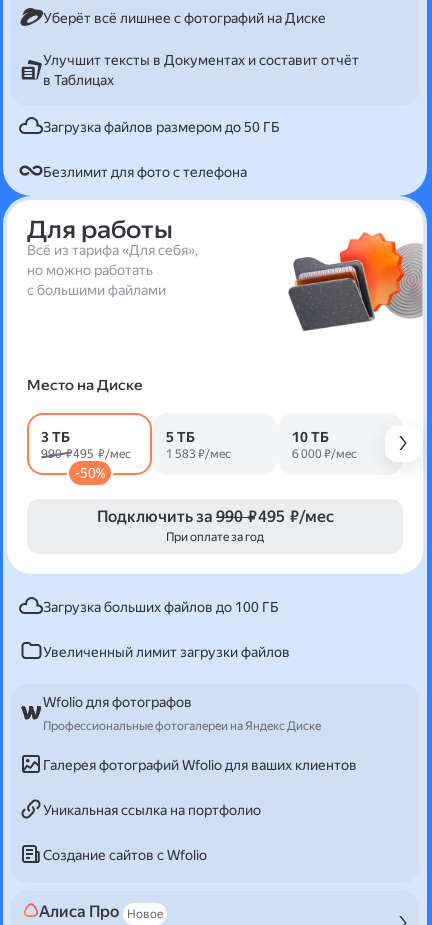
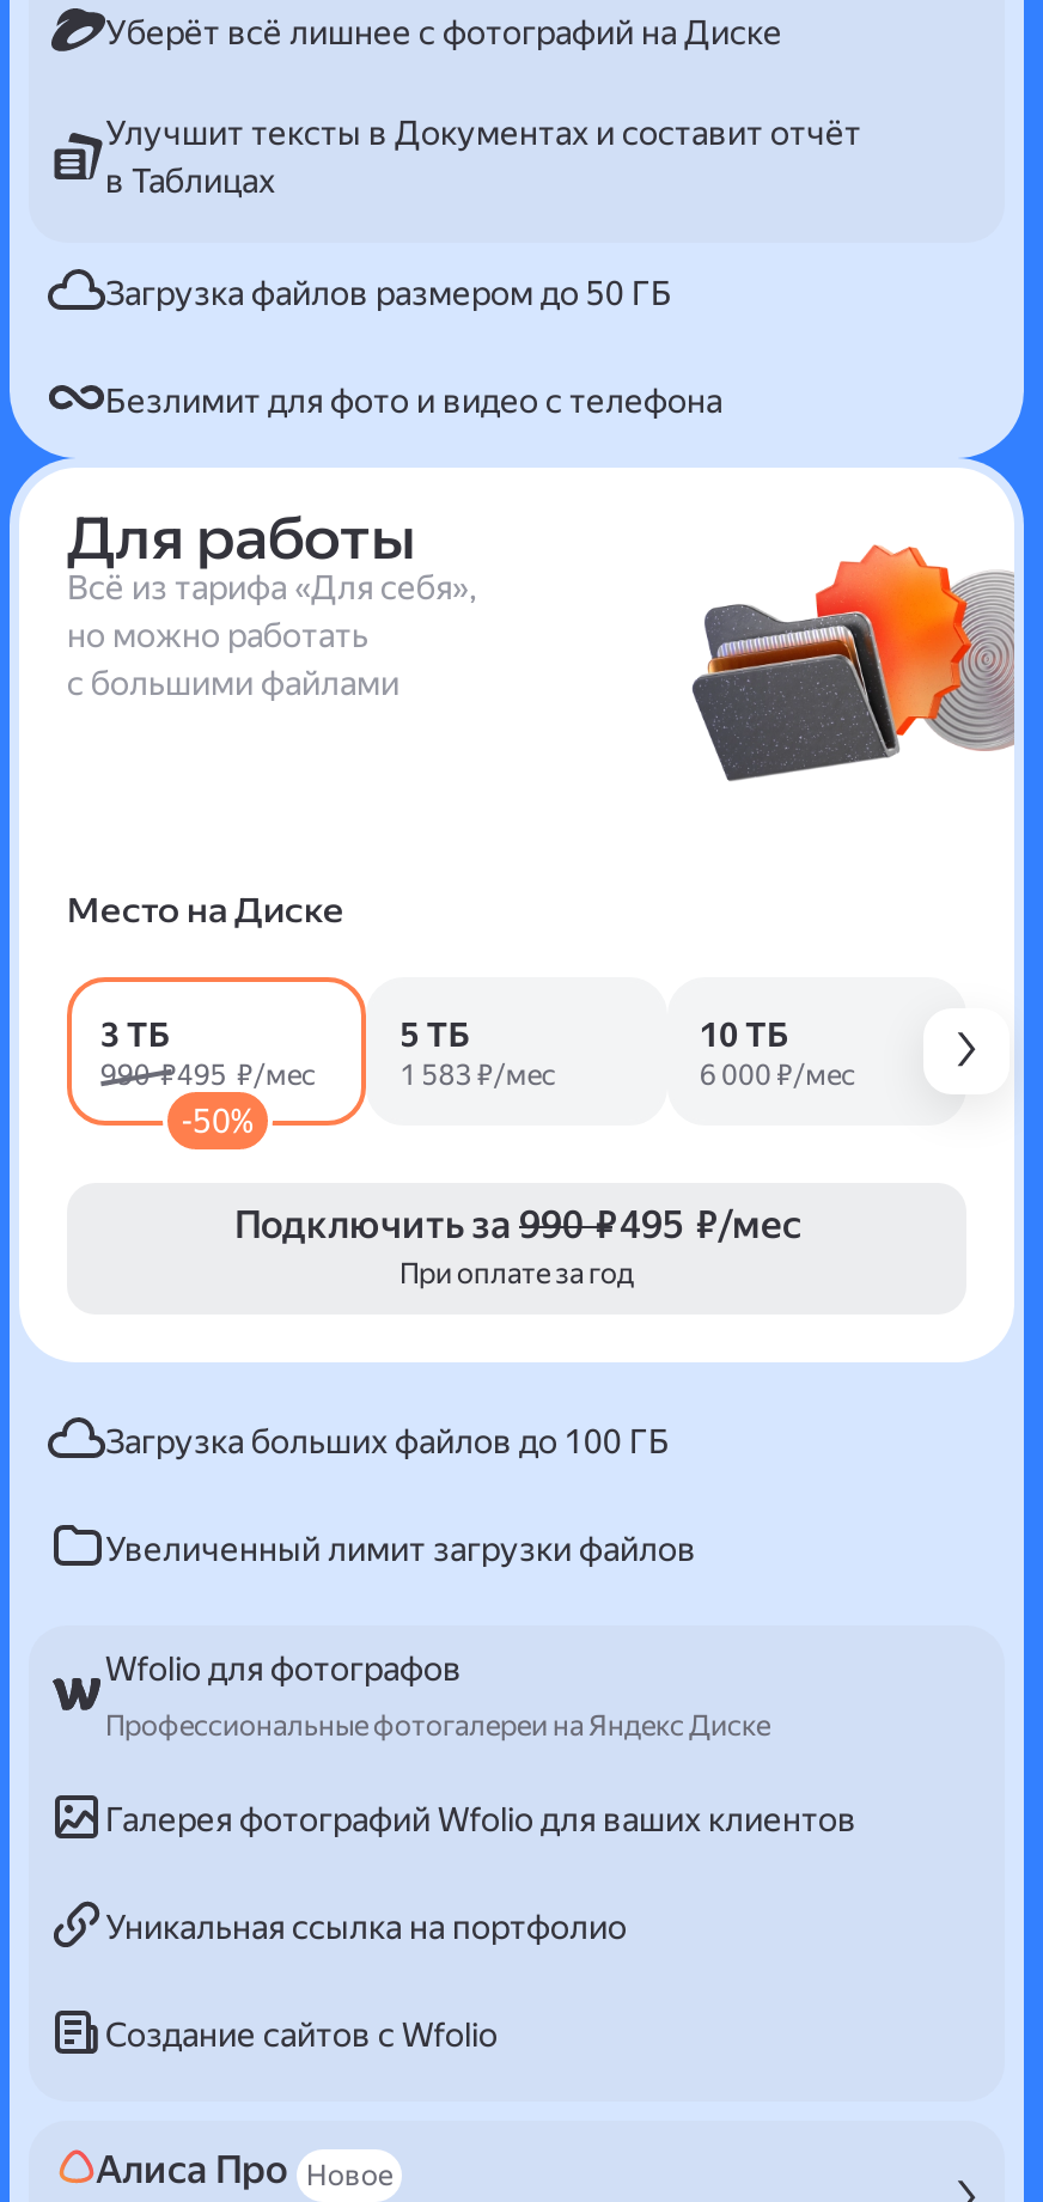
- Безлимит для фото с телефона
+ Безлимит для фото и видео с телефона
